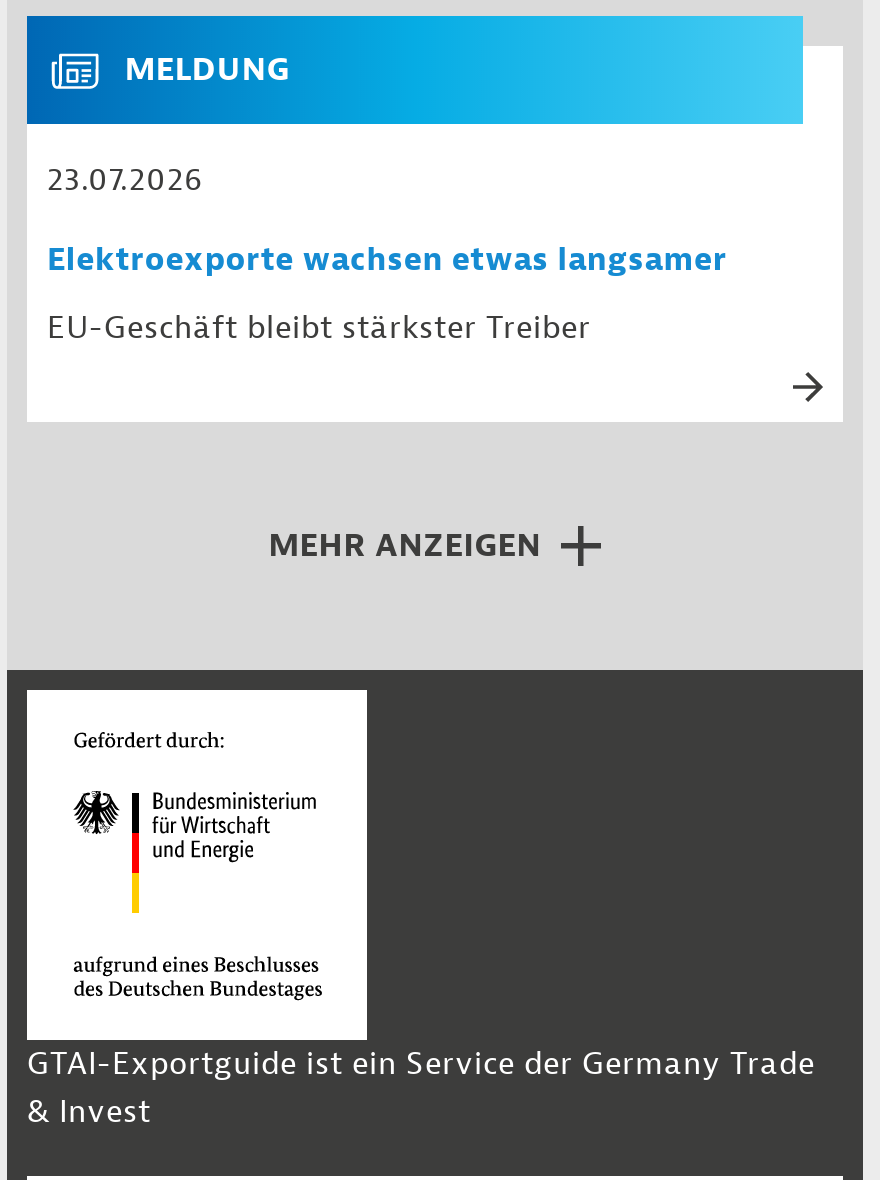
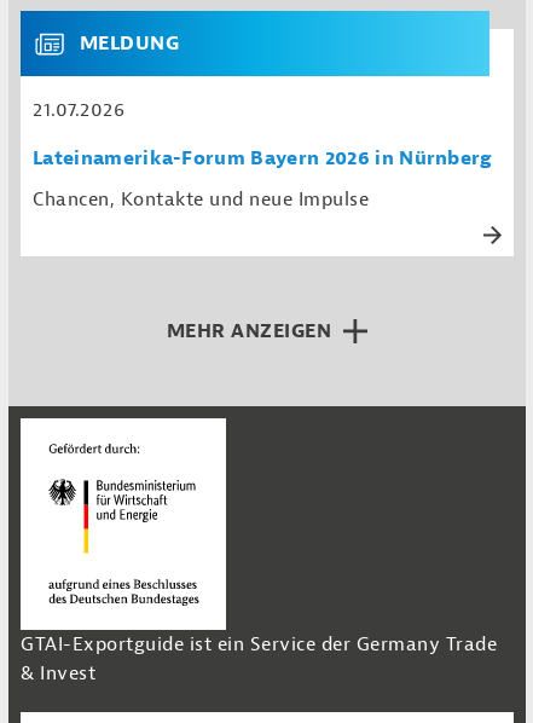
- 23.07.2026
+ 21.07.2026

- Elektroexporte wachsen etwas langsamer
+ Lateinamerika-Forum Bayern 2026 in Nürnberg

- EU-Geschäft bleibt stärkster Treiber
+ Chancen, Kontakte und neue Impulse
